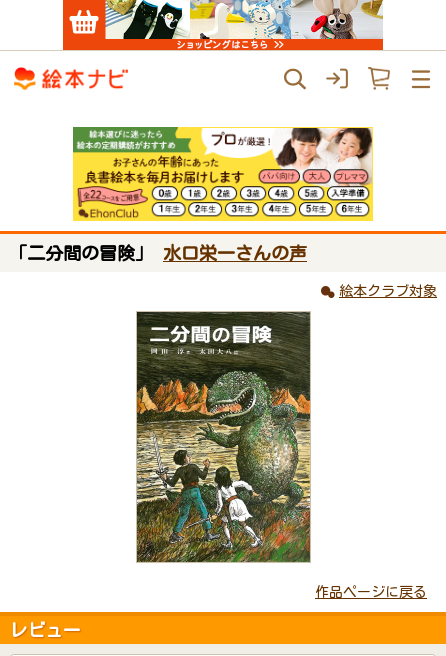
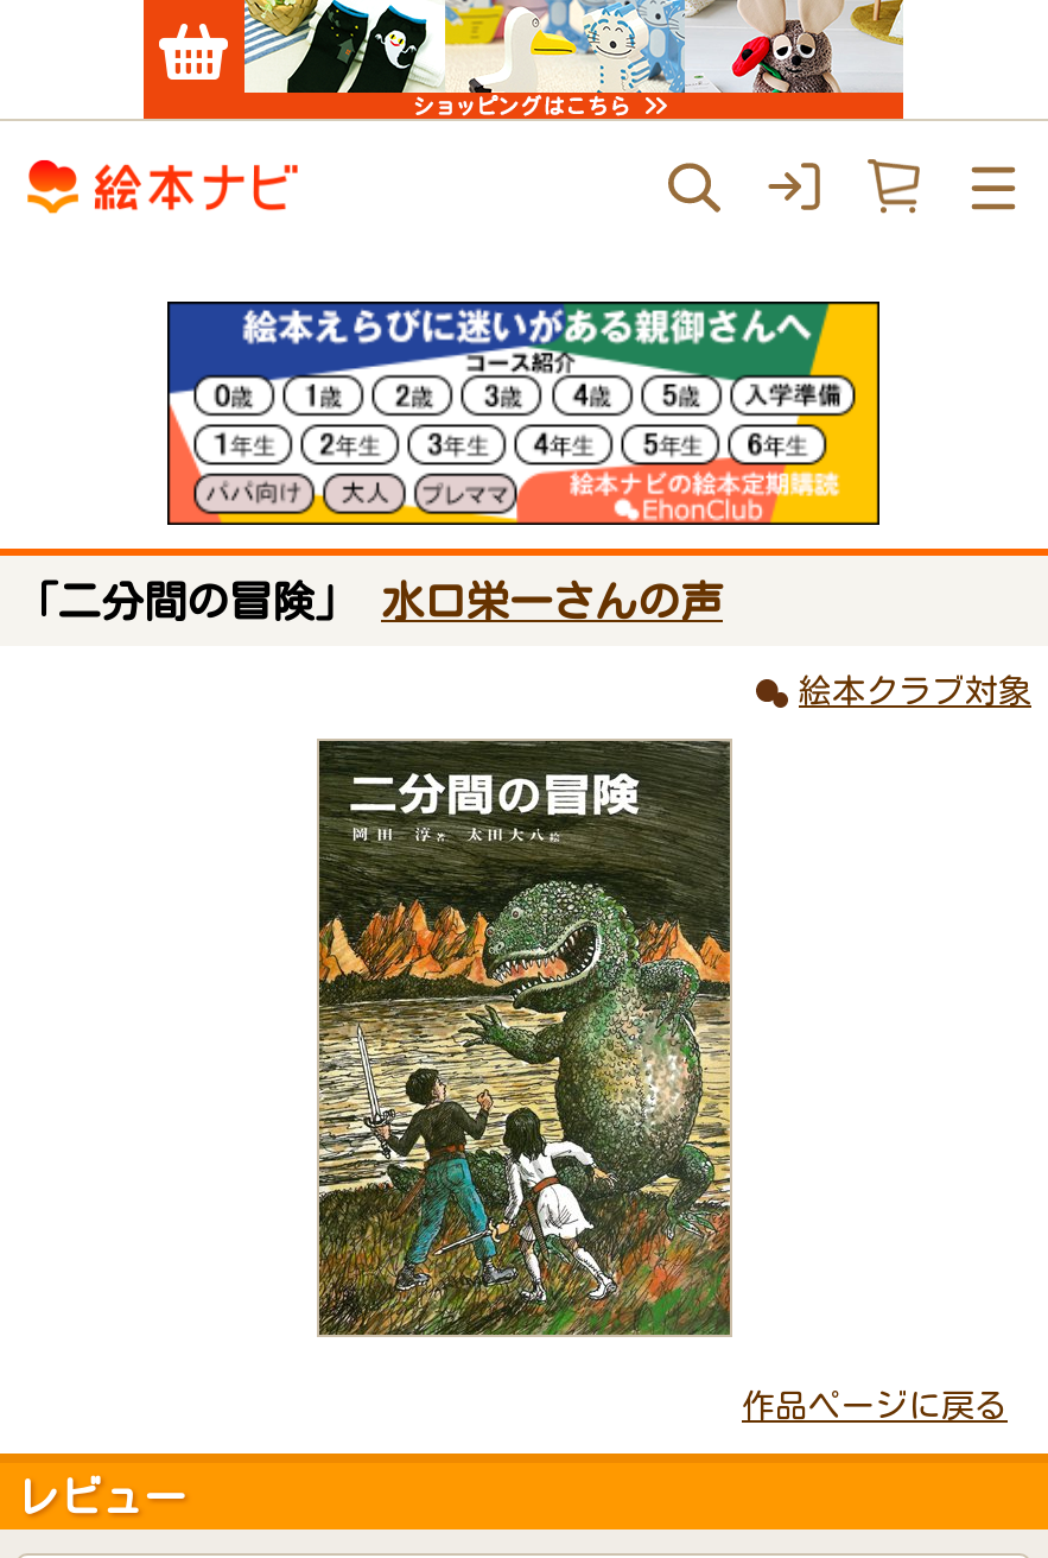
- [image]
+ [image]
